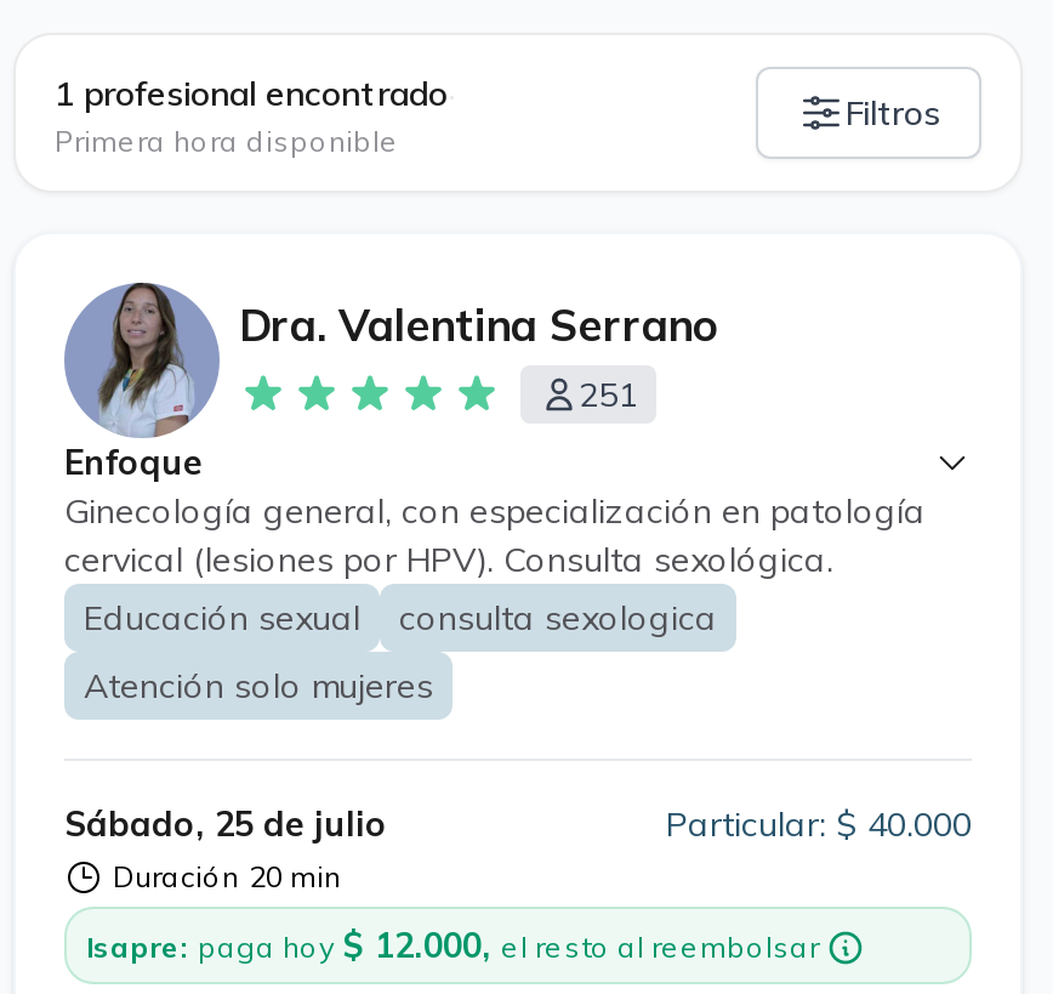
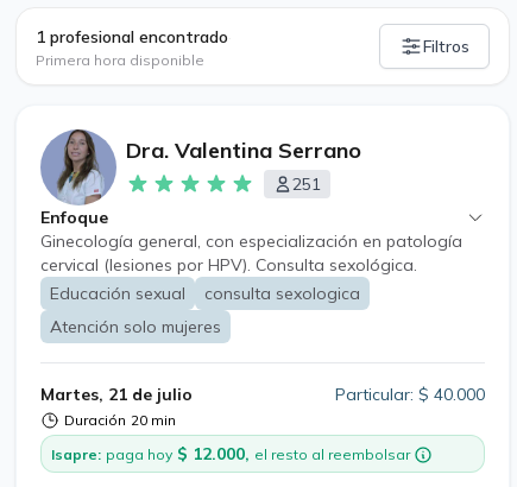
- Sábado, 25 de julio
+ Martes, 21 de julio
